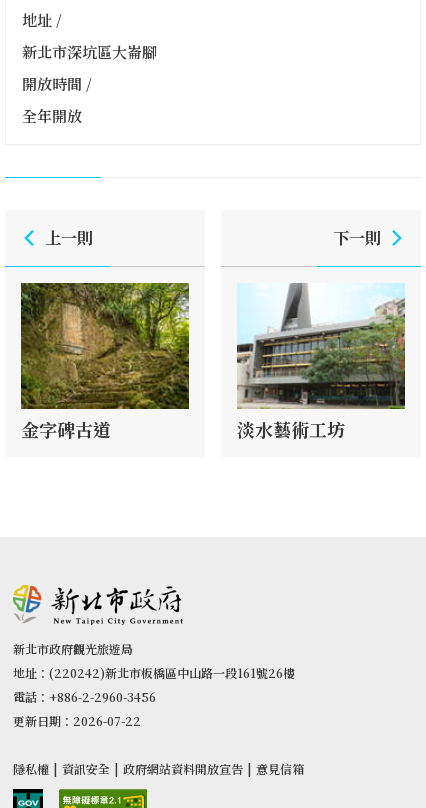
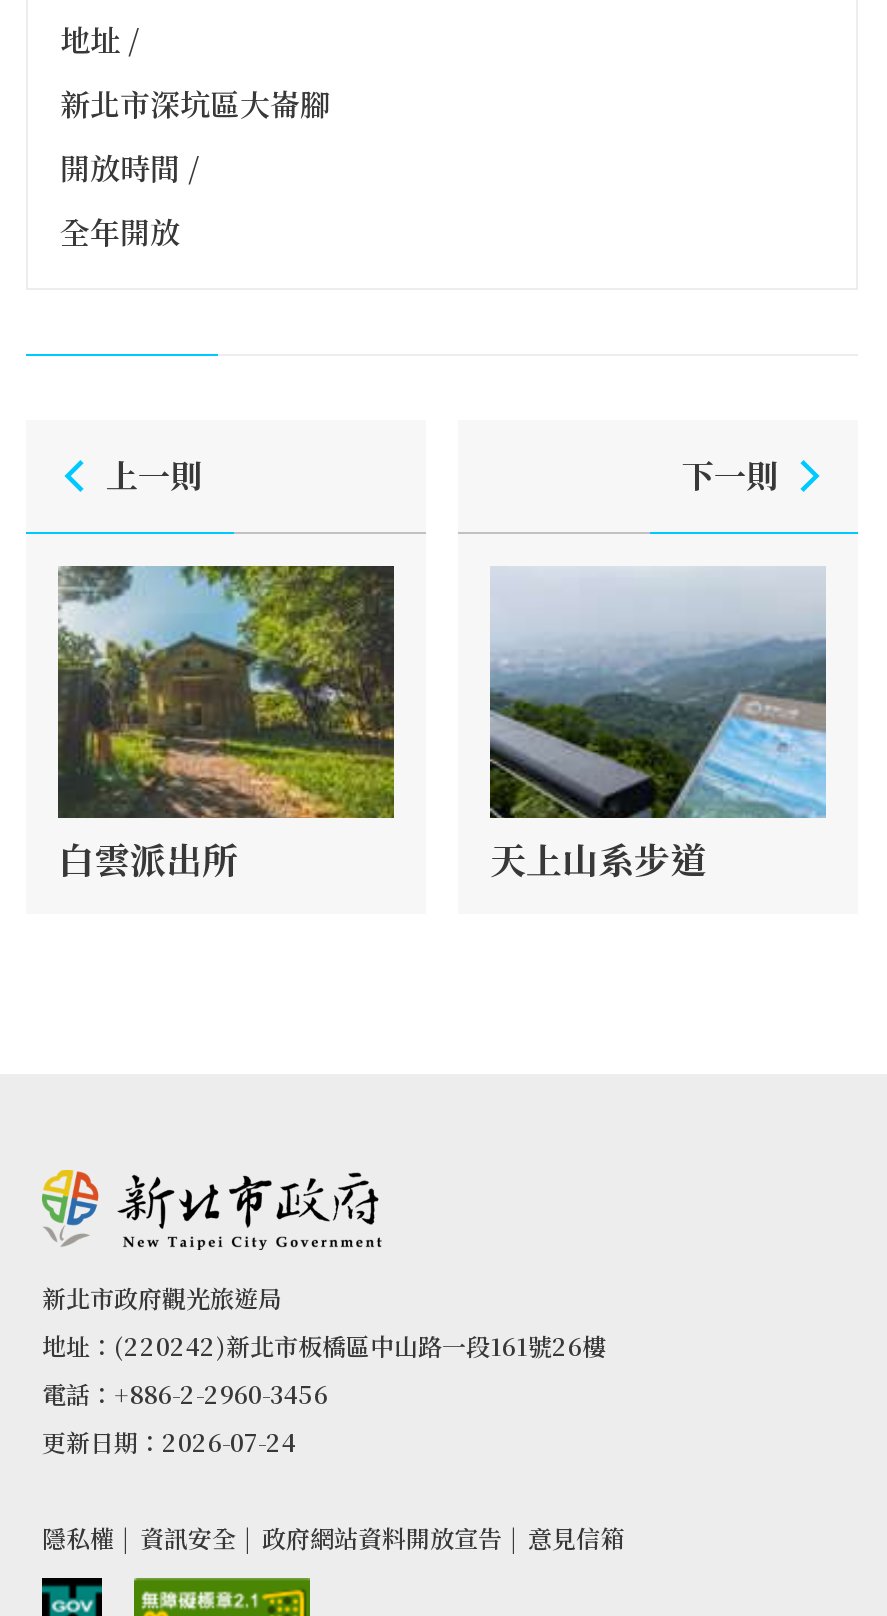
- [image]
- 金字碑古道
+ [image]
+ 白雲派出所

- [image]
- 淡水藝術工坊
+ [image]
+ 天上山系步道

- 更新日期：2026-07-22
+ 更新日期：2026-07-24
